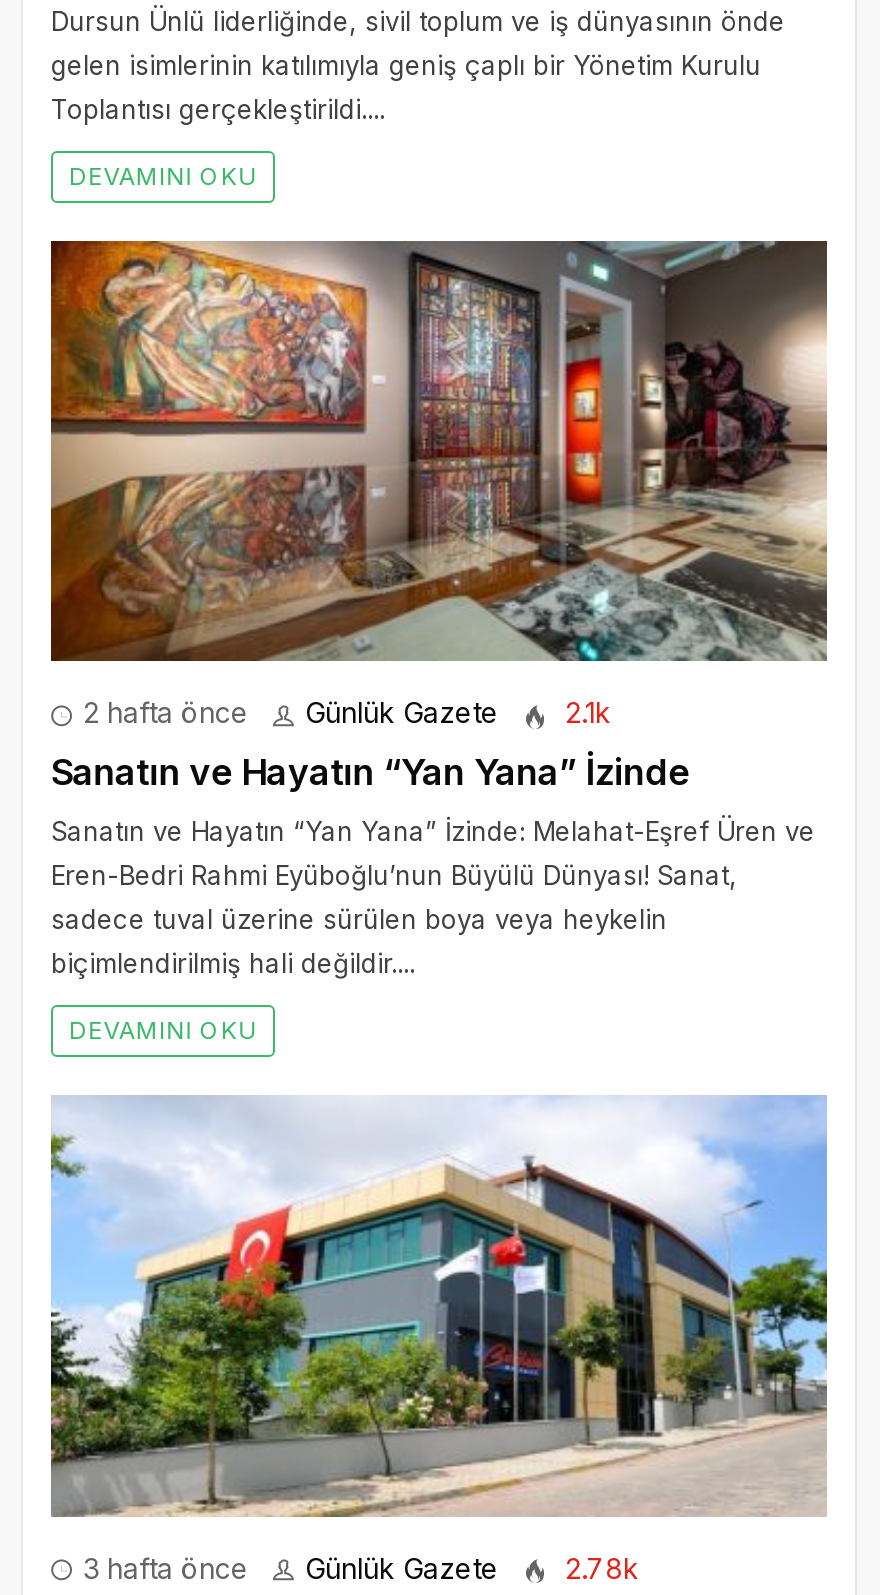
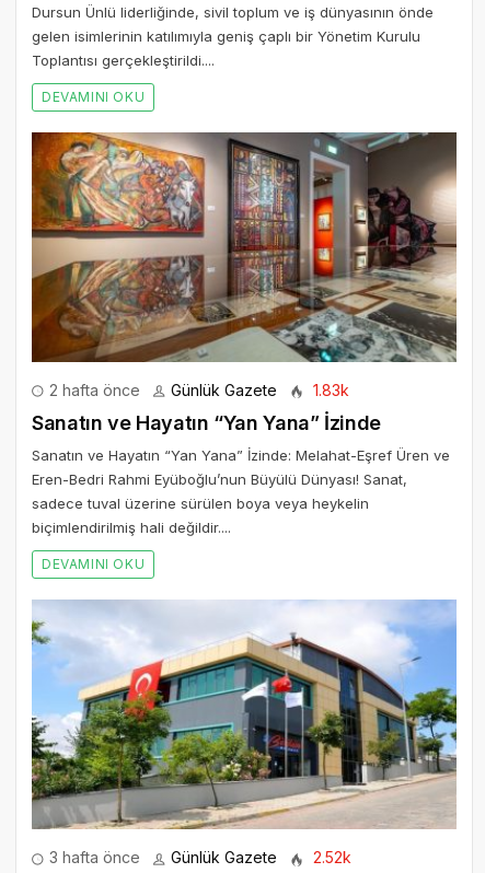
- 2 hafta önce Günlük Gazete 2.1k
+ 2 hafta önce Günlük Gazete 1.83k

- 3 hafta önce Günlük Gazete 2.78k
+ 3 hafta önce Günlük Gazete 2.52k
